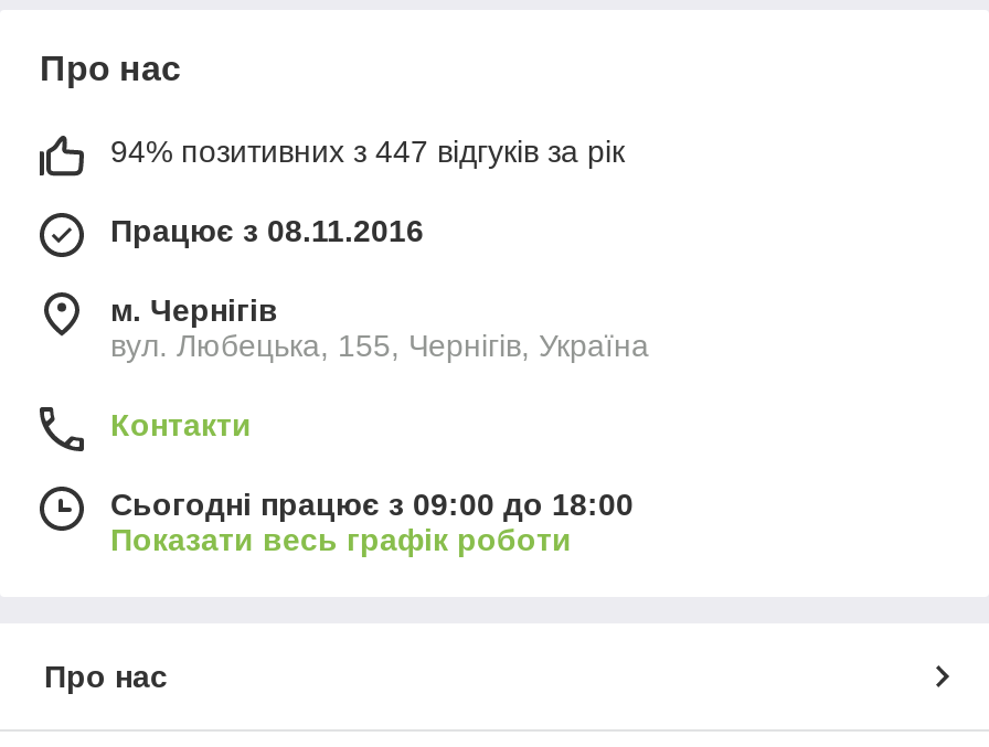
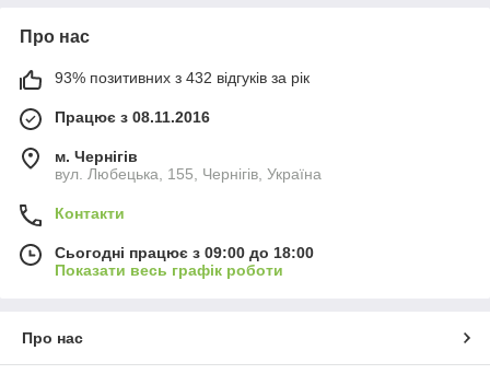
- 94% позитивних з 447 відгуків за рік
+ 93% позитивних з 432 відгуків за рік
